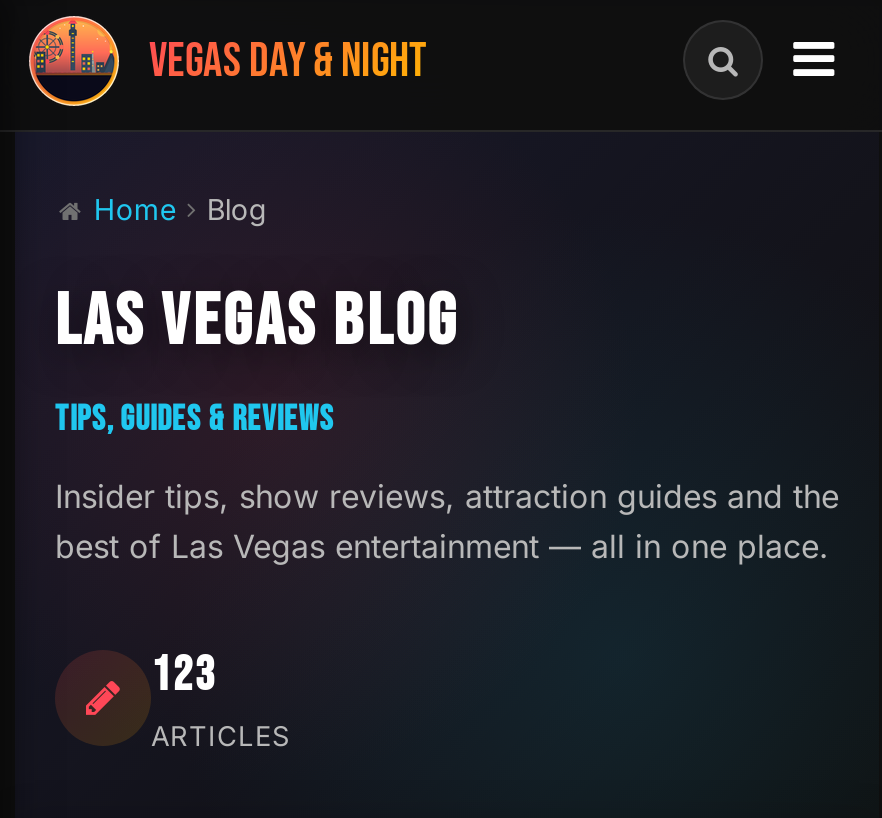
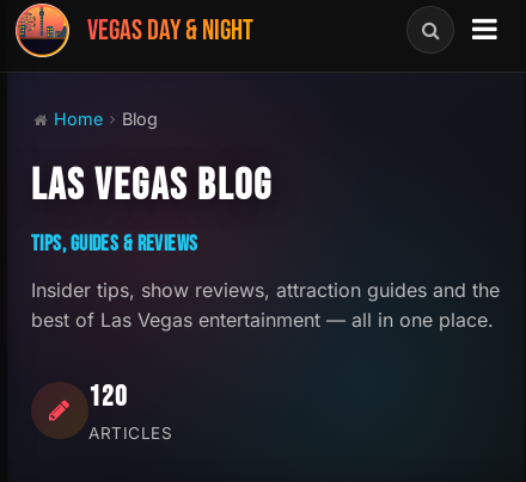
- 123
+ 120
